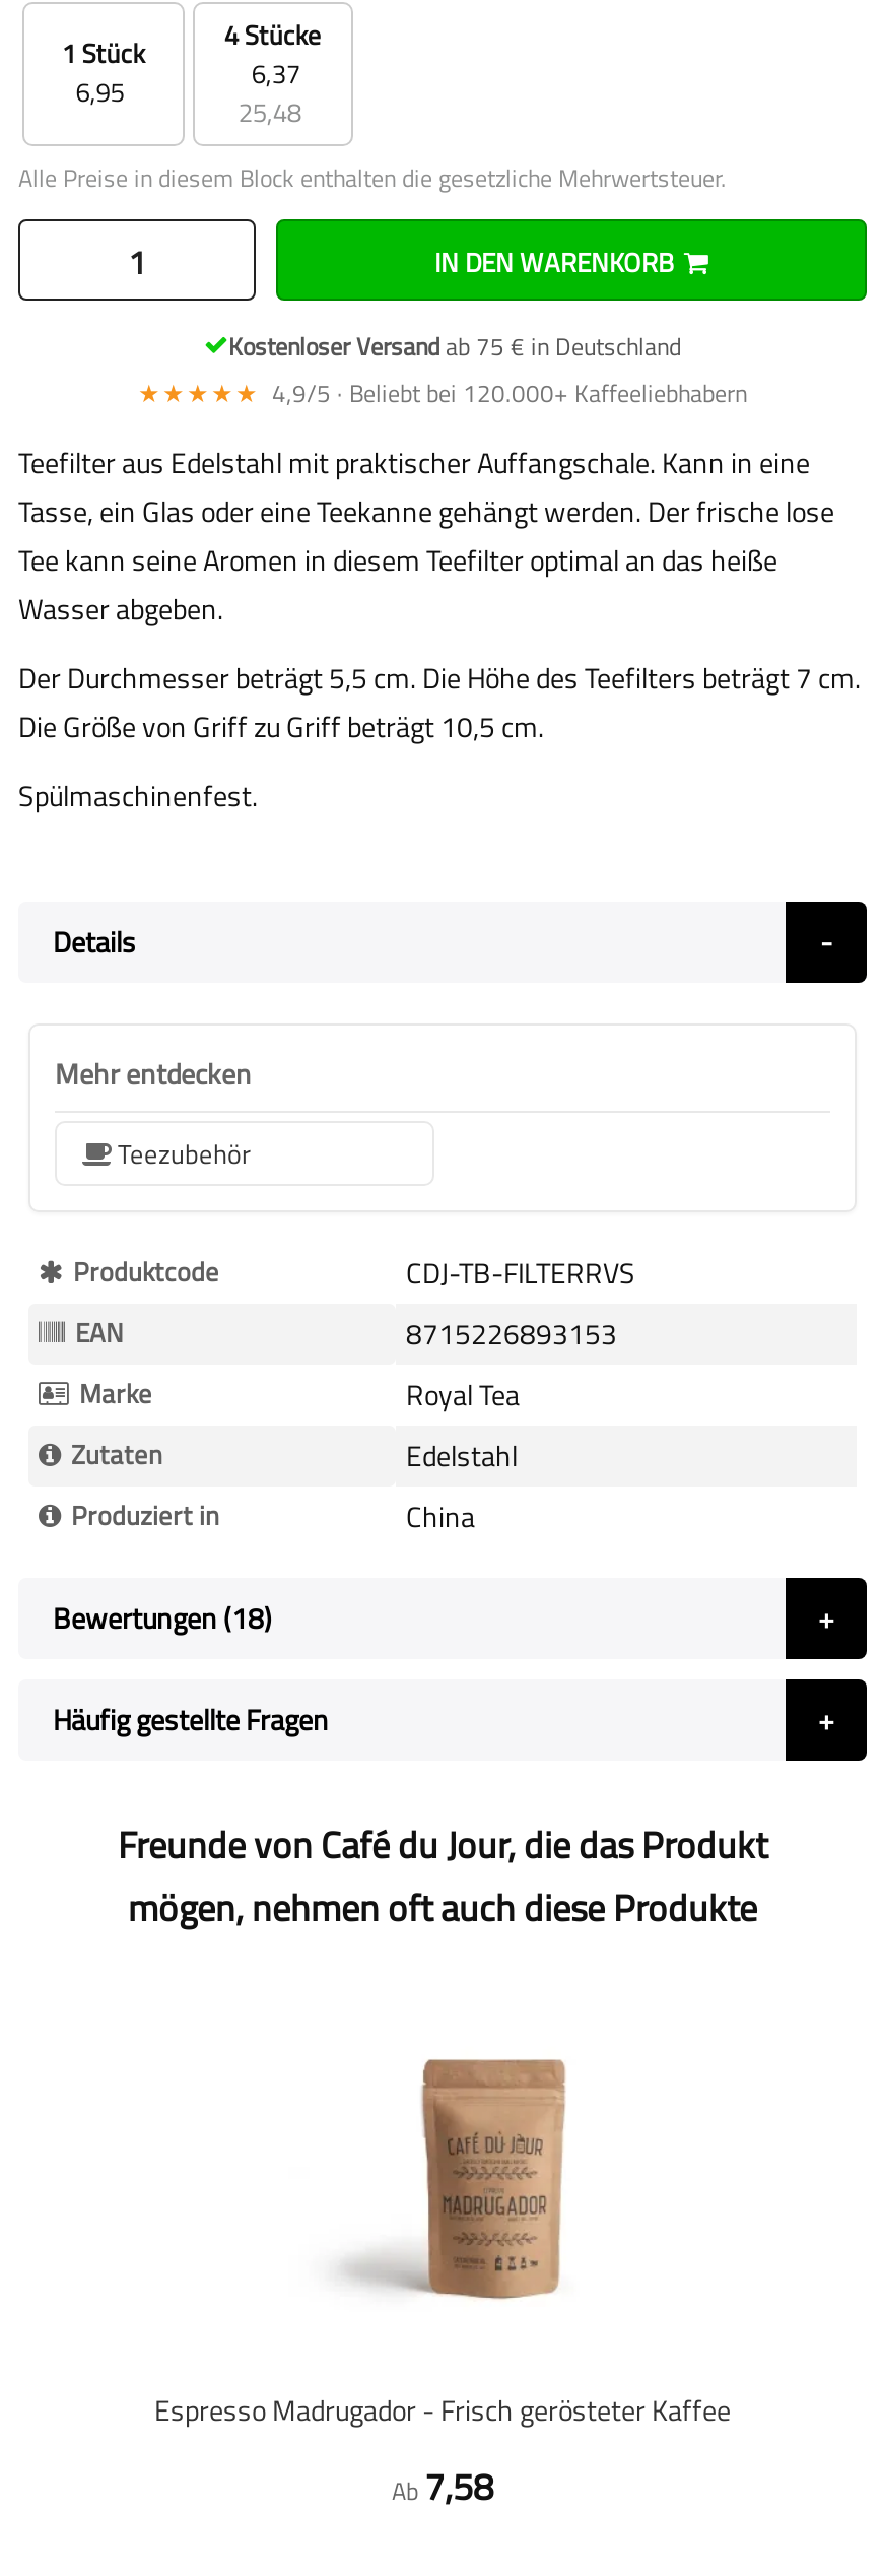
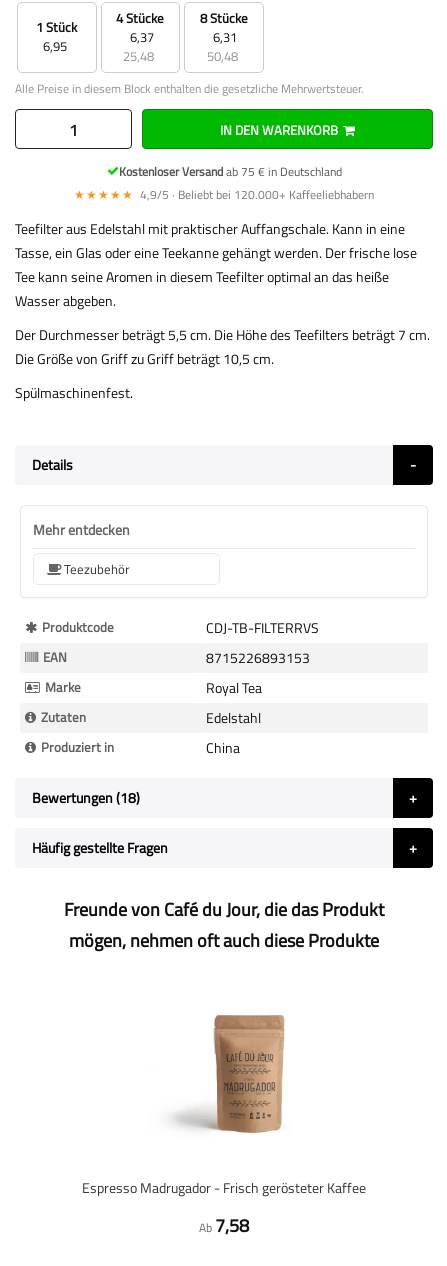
+ 8 Stücke
+ 6,31
+ 50,48
